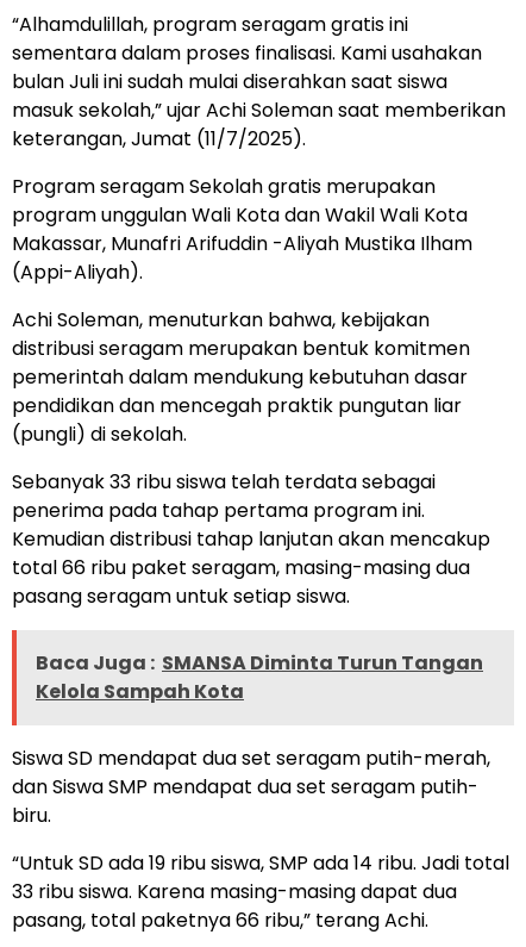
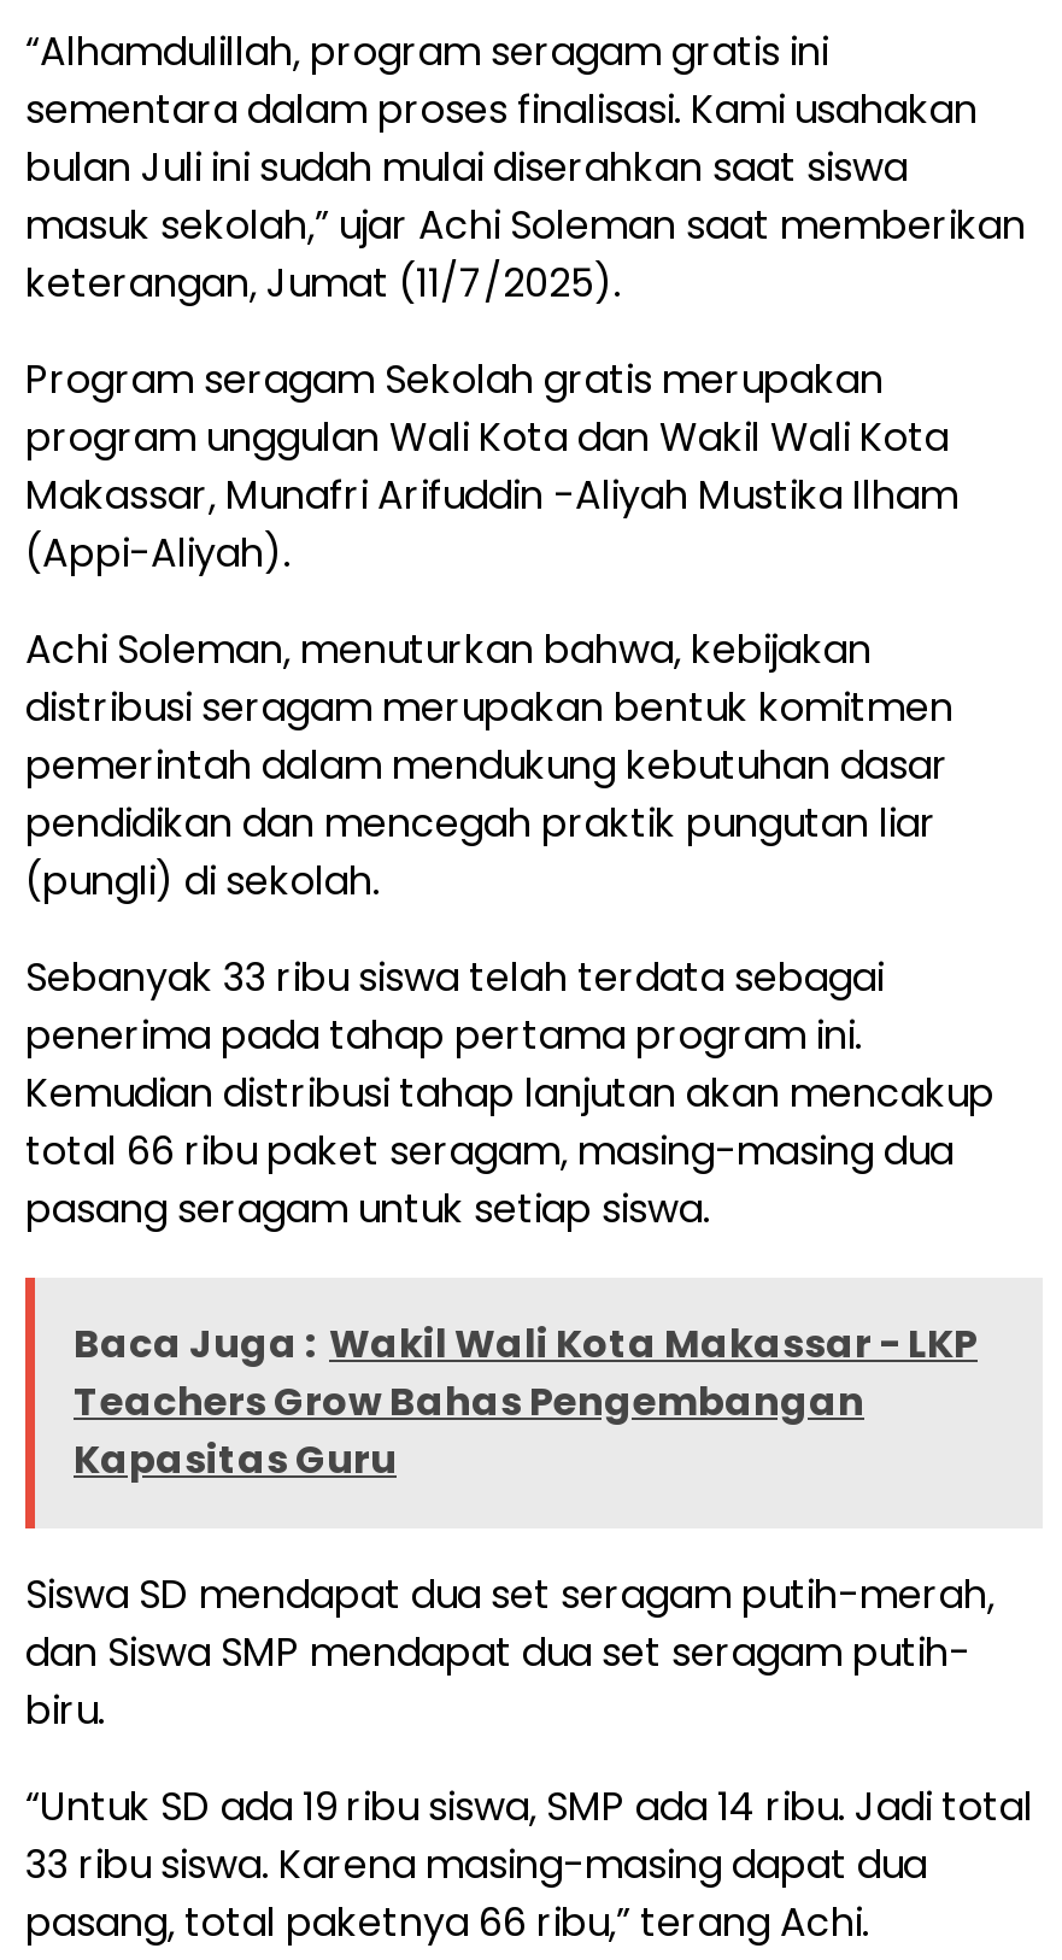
- Baca Juga : SMANSA Diminta Turun Tangan
- Kelola Sampah Kota
+ Baca Juga : Wakil Wali Kota Makassar - LKP
+ Teachers Grow Bahas Pengembangan
+ Kapasitas Guru
